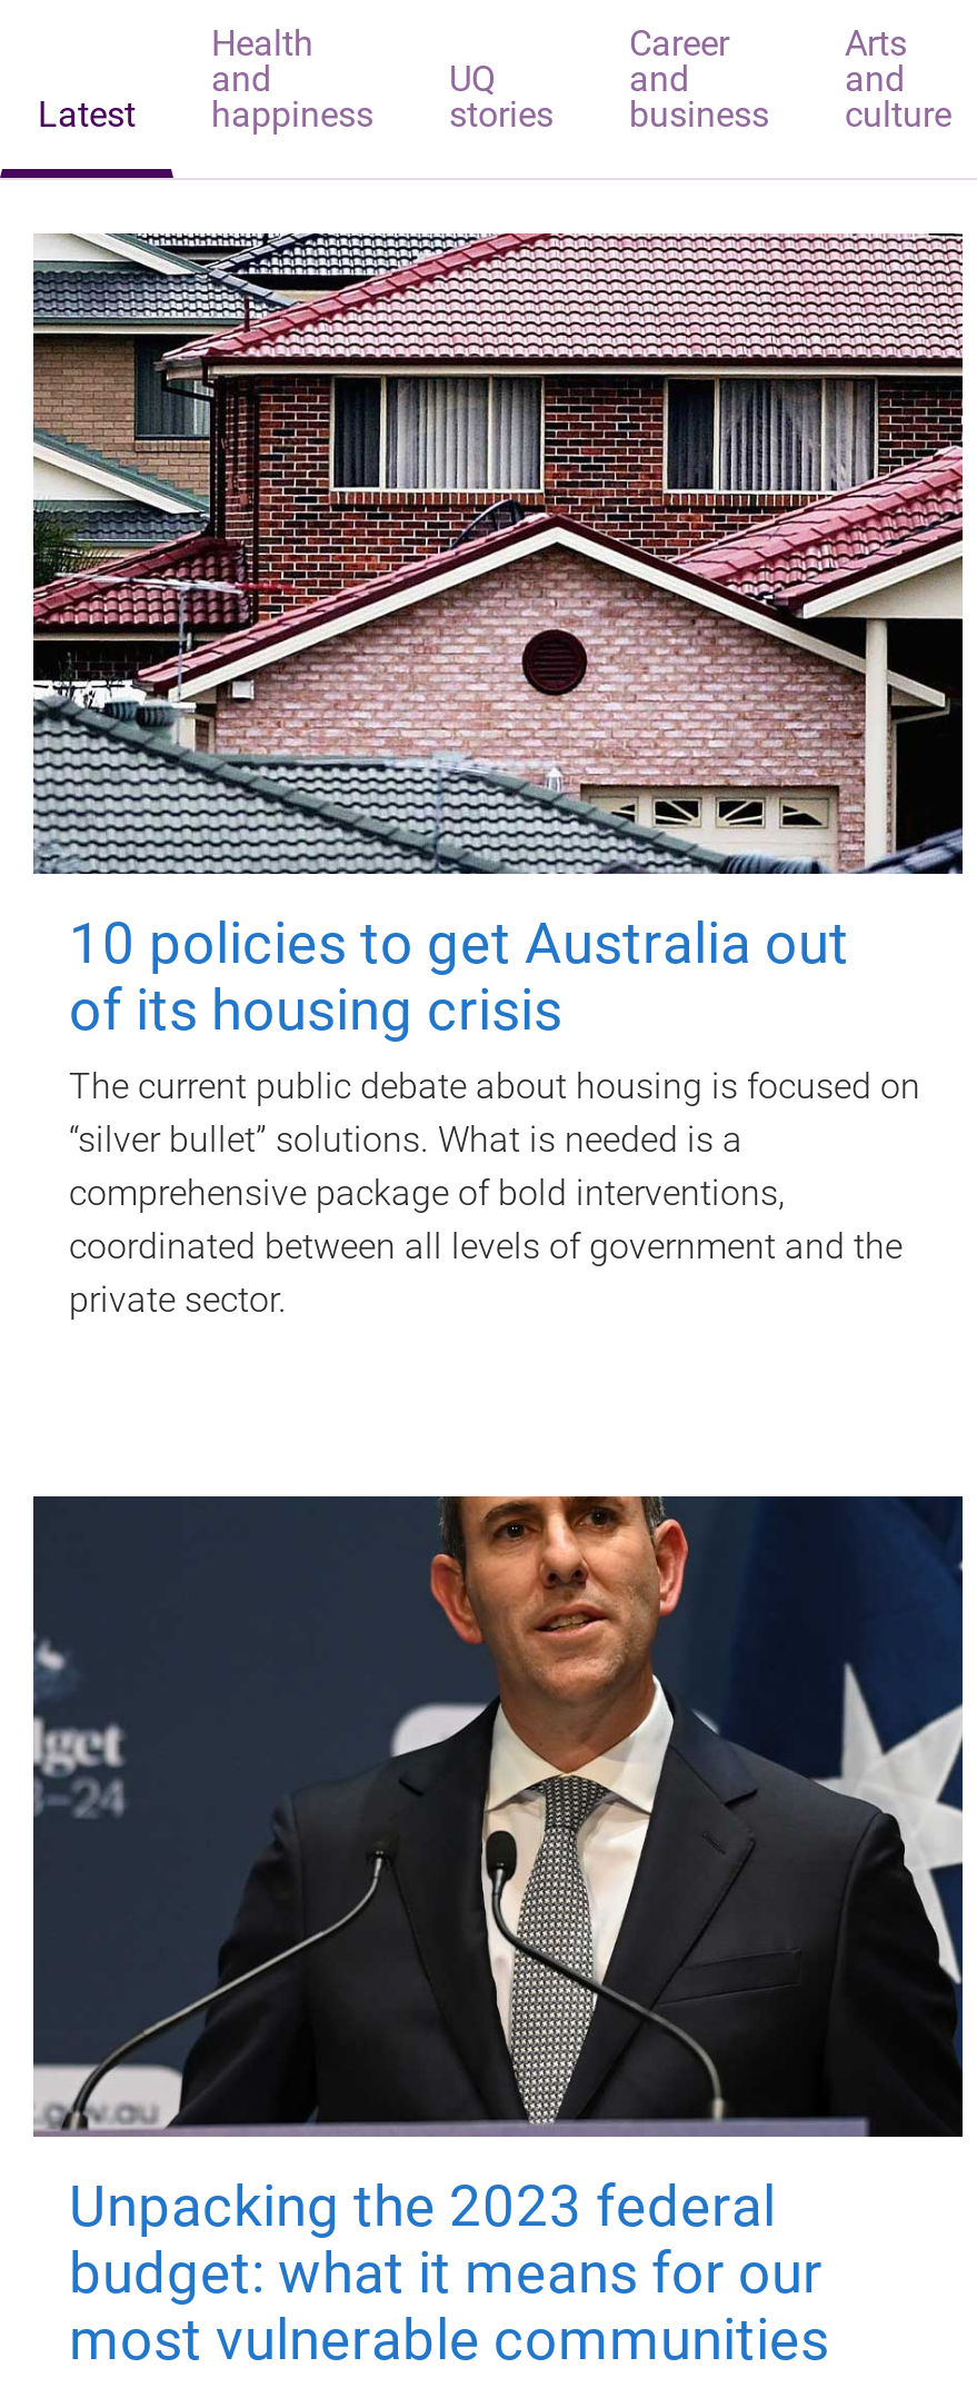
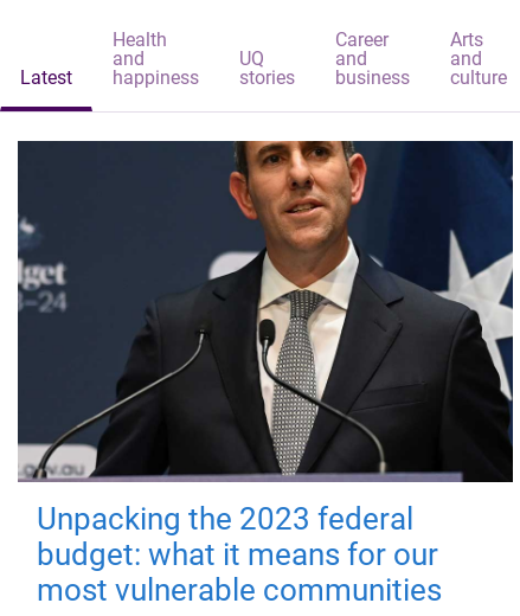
- [image]
- 10 policies to get Australia out
- of its housing crisis
- The current public debate about housing is focused on
- “silver bullet” solutions. What is needed is a
- comprehensive package of bold interventions,
- coordinated between all levels of government and the
- private sector.
